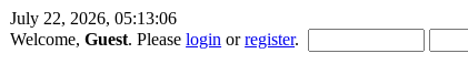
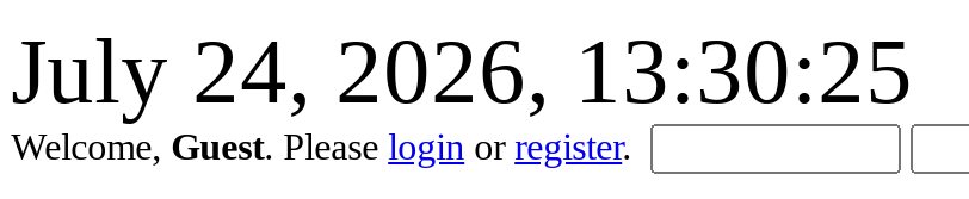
- July 22, 2026, 05:13:06
+ July 24, 2026, 13:30:25
